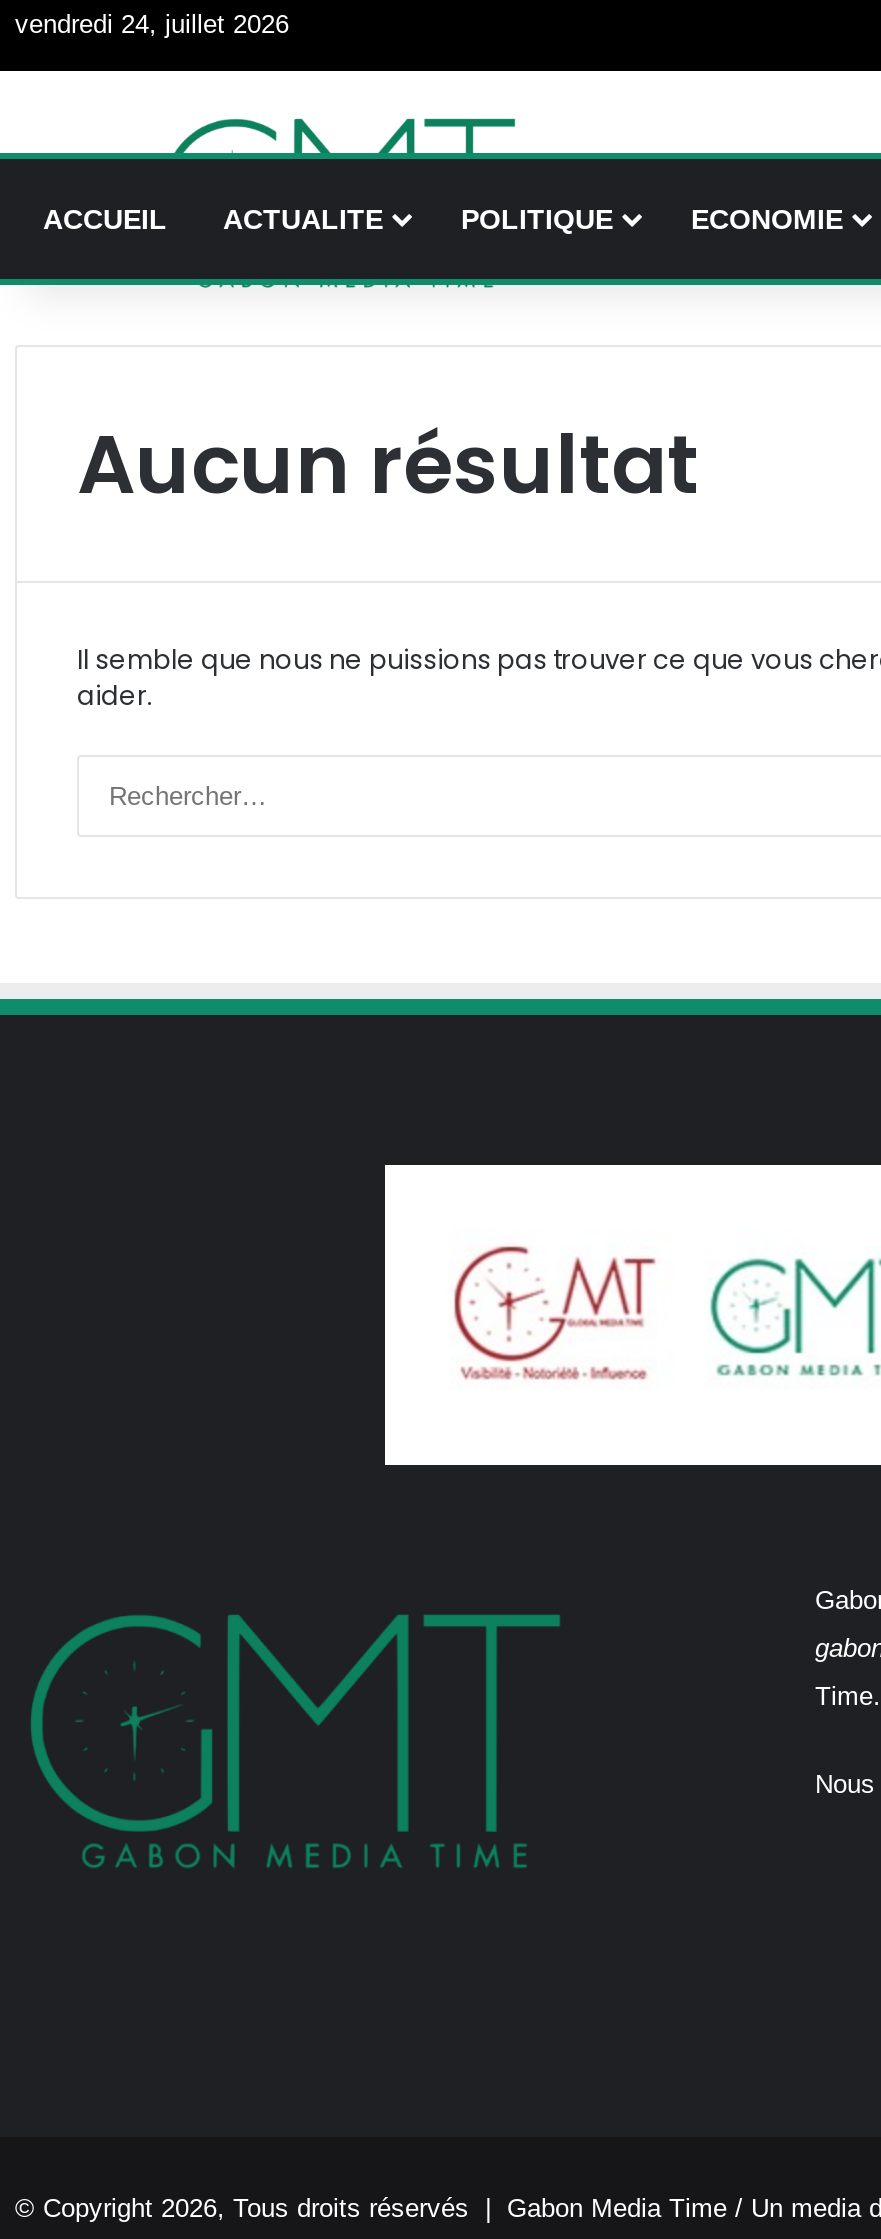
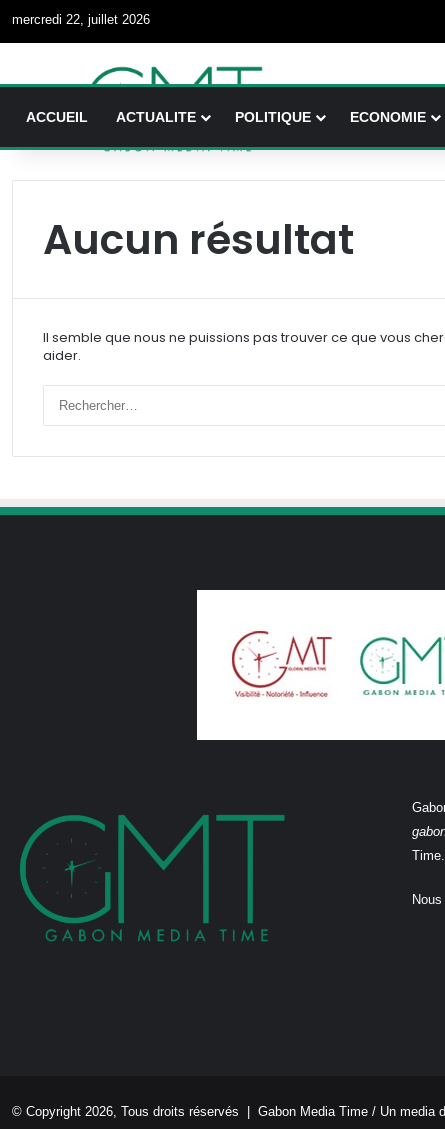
- vendredi 24, juillet 2026
+ mercredi 22, juillet 2026
